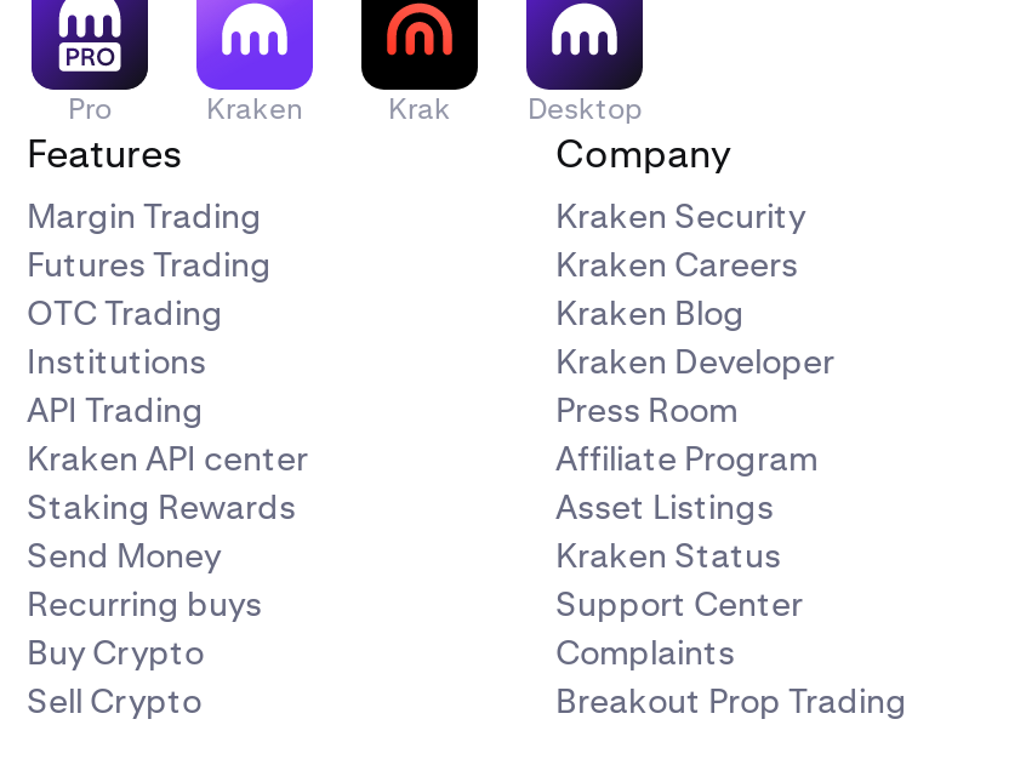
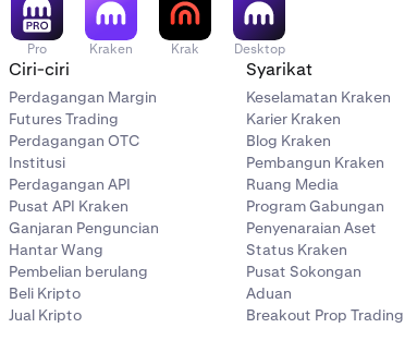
- Features
- Margin Trading
+ Ciri-ciri
+ Perdagangan Margin

- Company
- Kraken Security
- Kraken Careers
- Kraken Blog
- Kraken Developer
- Press Room
- Affiliate Program
- Asset Listings
- Kraken Status
- Support Center
- Complaints
+ Syarikat
+ Keselamatan Kraken
+ Karier Kraken
+ Blog Kraken
+ Pembangun Kraken
+ Ruang Media
+ Program Gabungan
+ Penyenaraian Aset
+ Status Kraken
+ Pusat Sokongan
+ Aduan

- OTC Trading
- Institutions
- API Trading
- Kraken API center
- Staking Rewards
- Send Money
- Recurring buys
- Buy Crypto
- Sell Crypto
+ Perdagangan OTC
+ Institusi
+ Perdagangan API
+ Pusat API Kraken
+ Ganjaran Penguncian
+ Hantar Wang
+ Pembelian berulang
+ Beli Kripto
+ Jual Kripto
